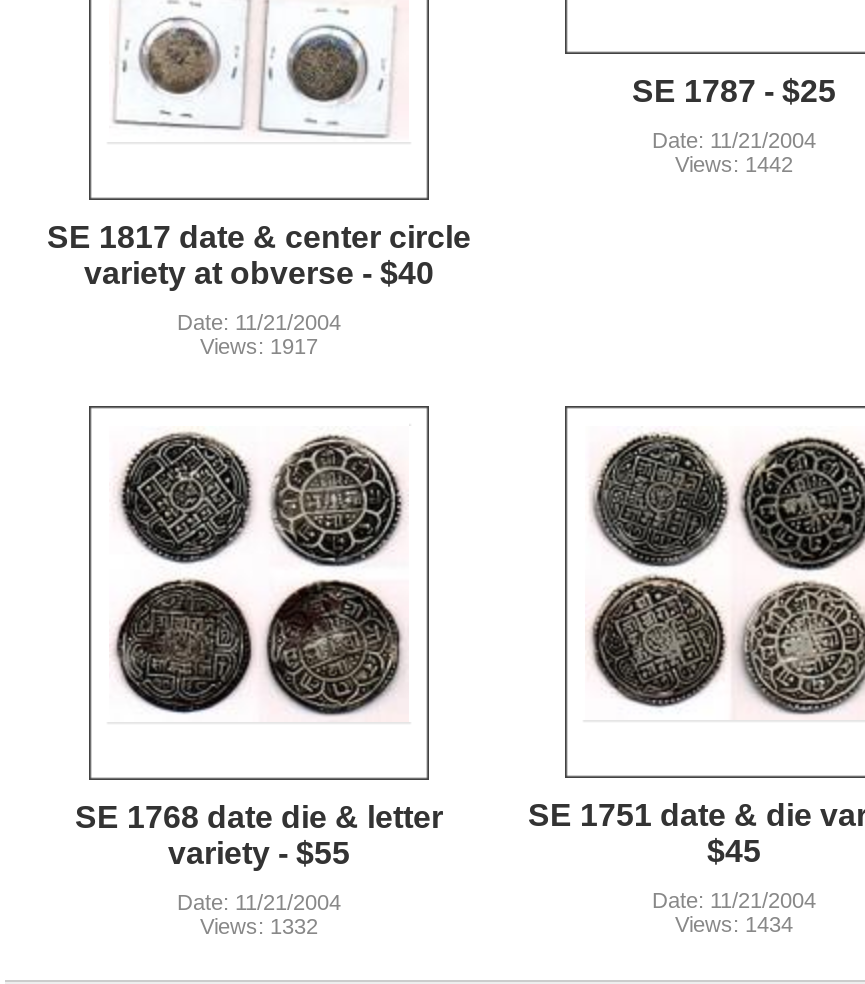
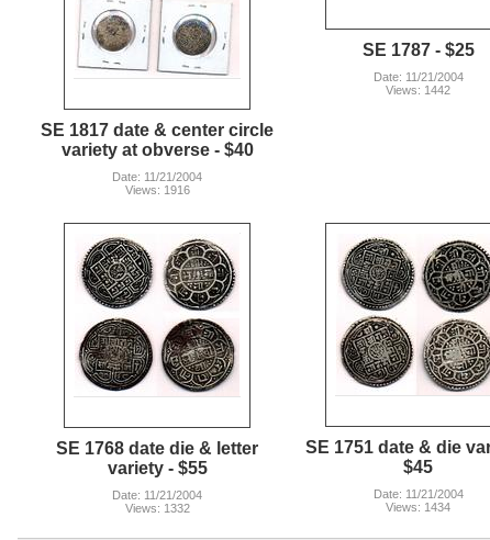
- Views: 1917
+ Views: 1916
